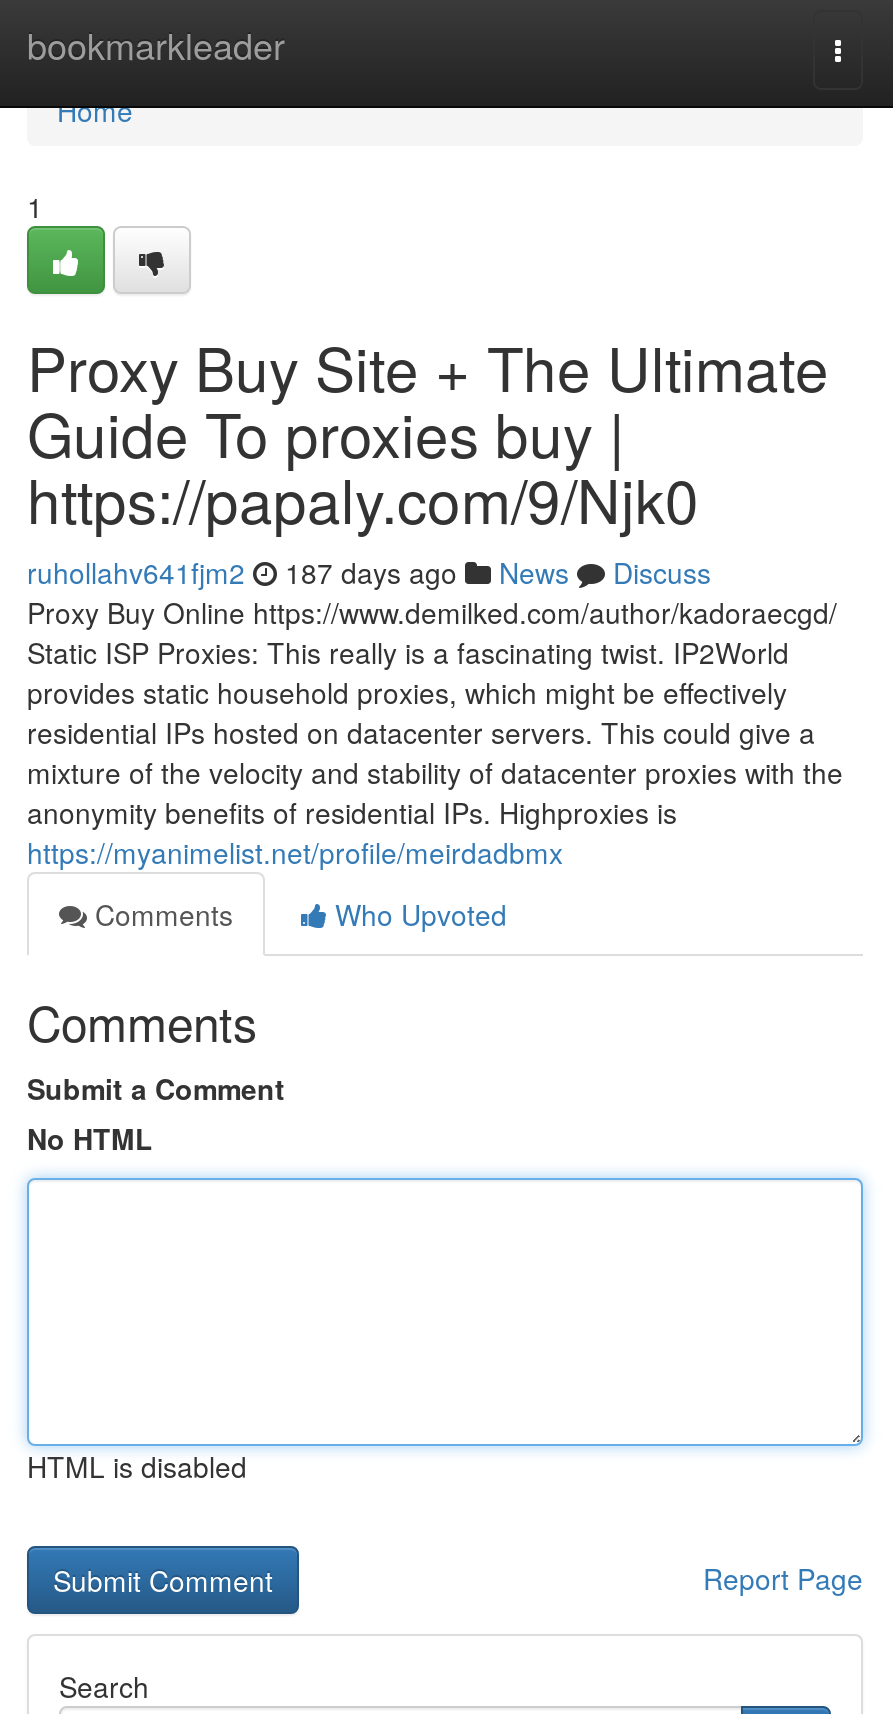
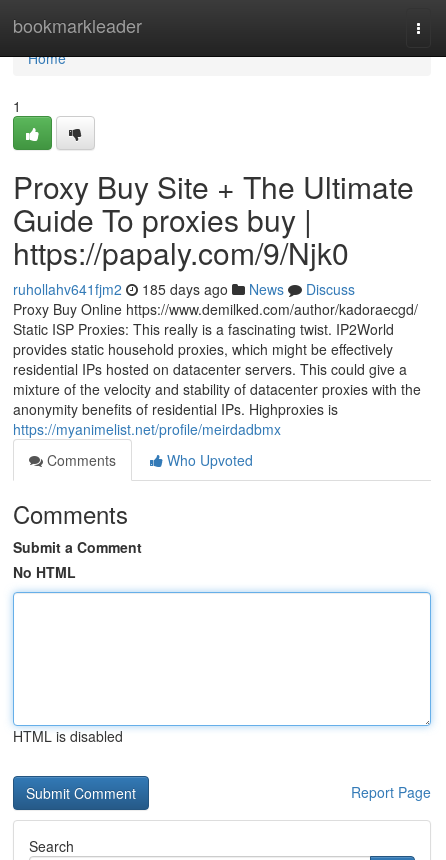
- ruhollahv641fjm2 187 days ago News Discuss
+ ruhollahv641fjm2 185 days ago News Discuss
